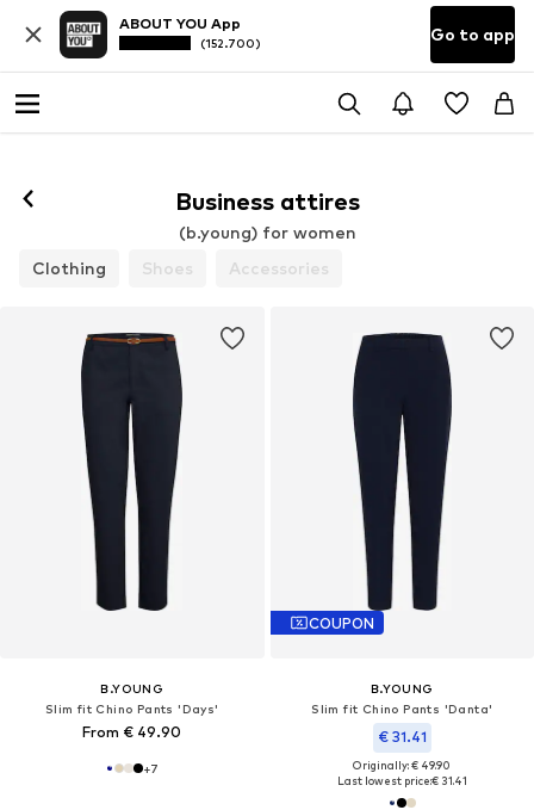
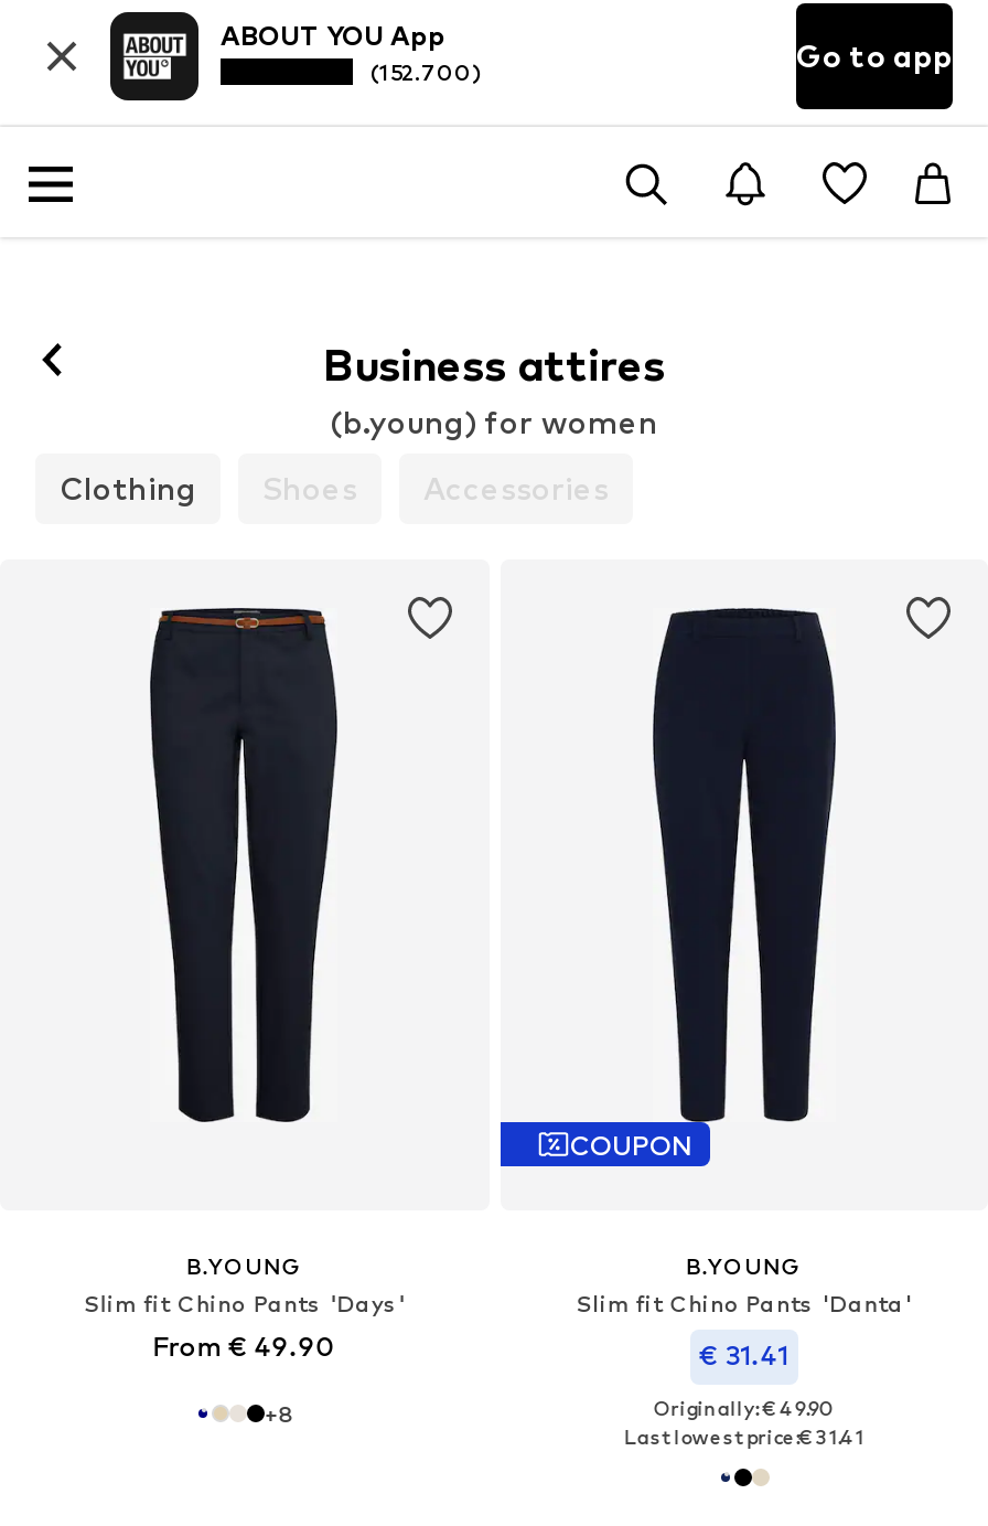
- +7
+ +8
